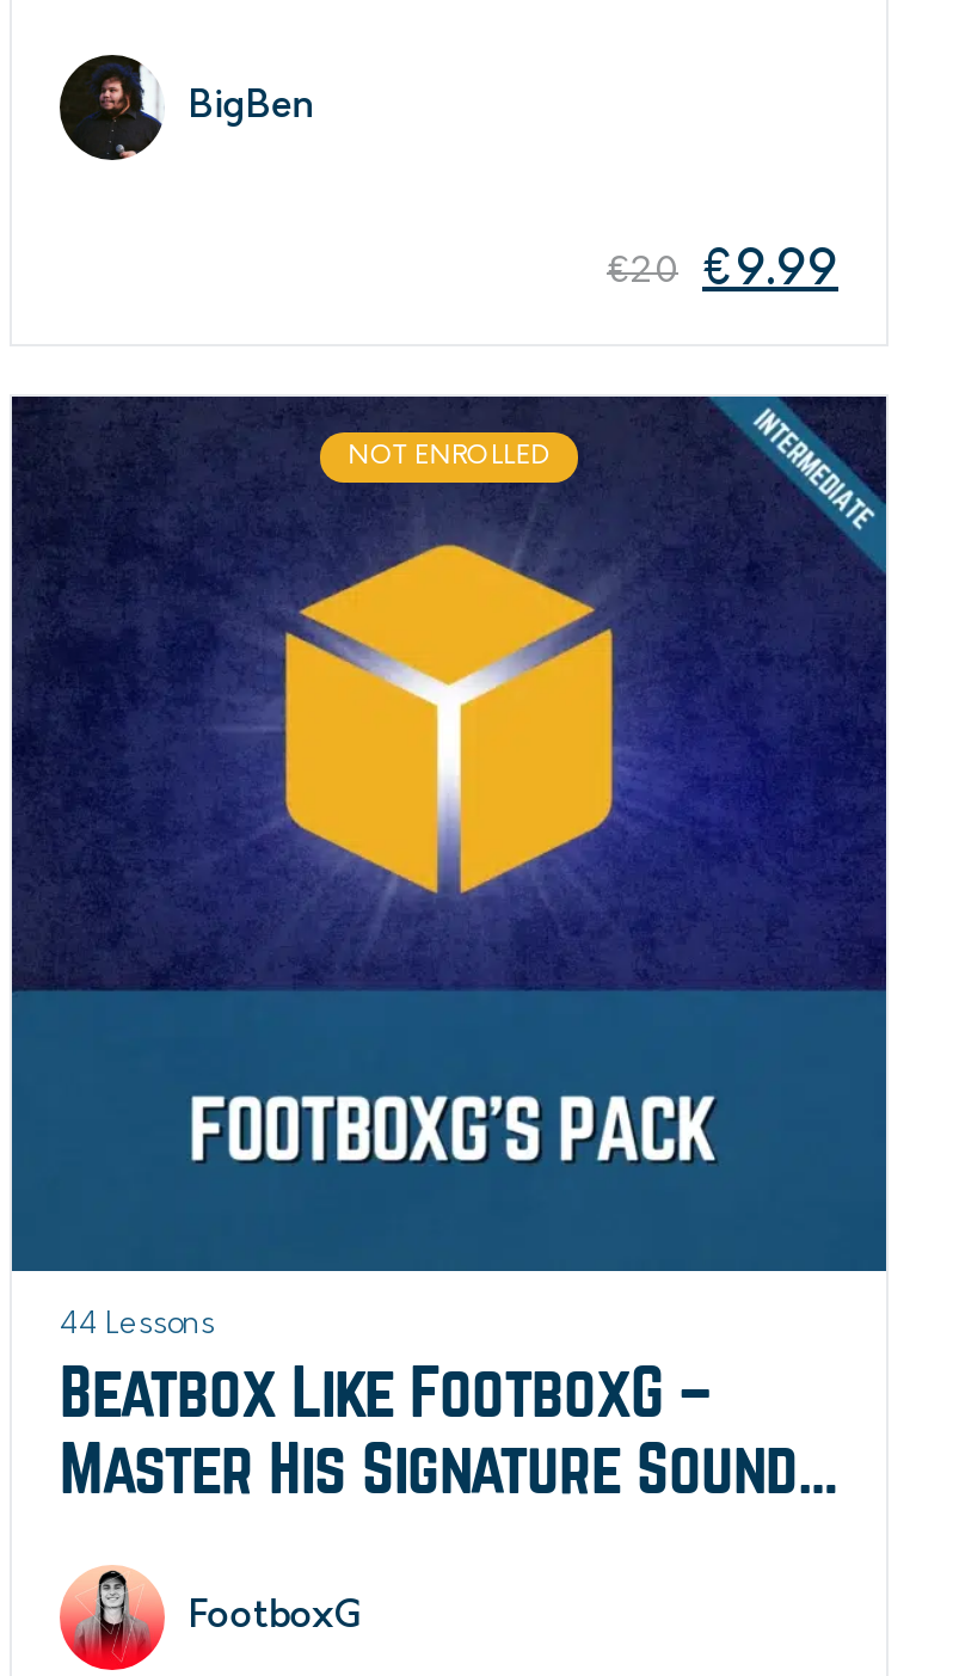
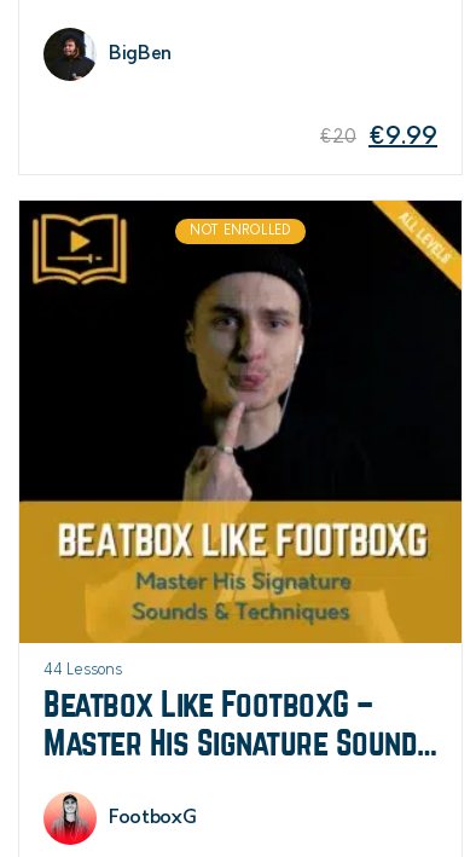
- [image]
+ [image]
